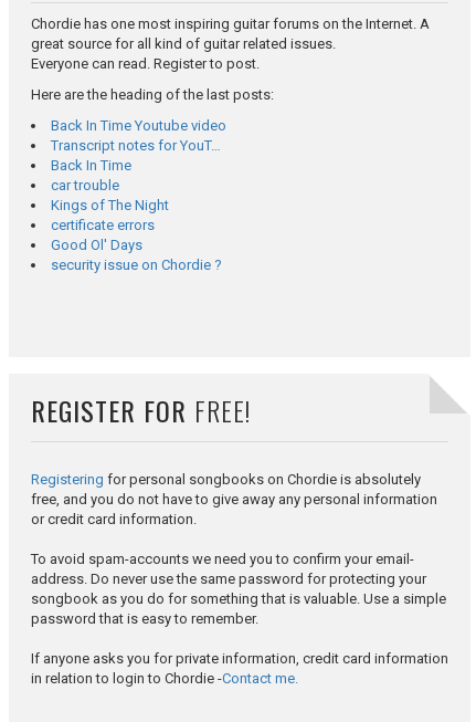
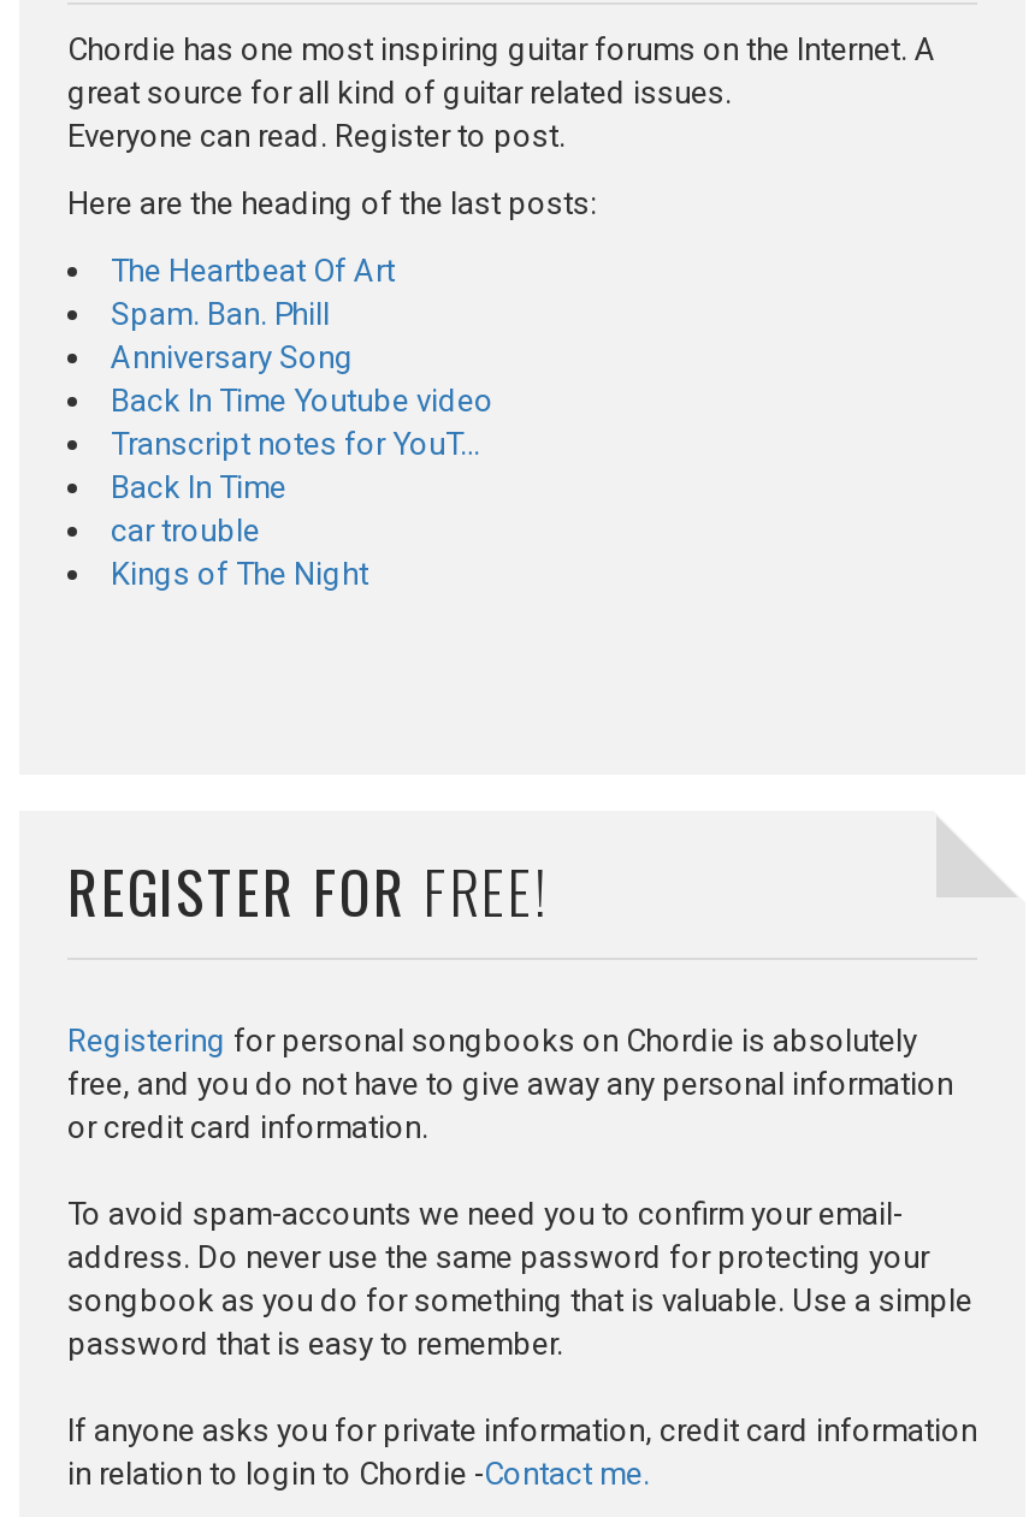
+ The Heartbeat Of Art
+ Spam. Ban. Phill
+ Anniversary Song

moved down: Back In Time Youtube video | Transcript notes for YouT… | Back In Time | car trouble | Kings of The Night

- certificate errors
- Good Ol' Days
- security issue on Chordie ?
